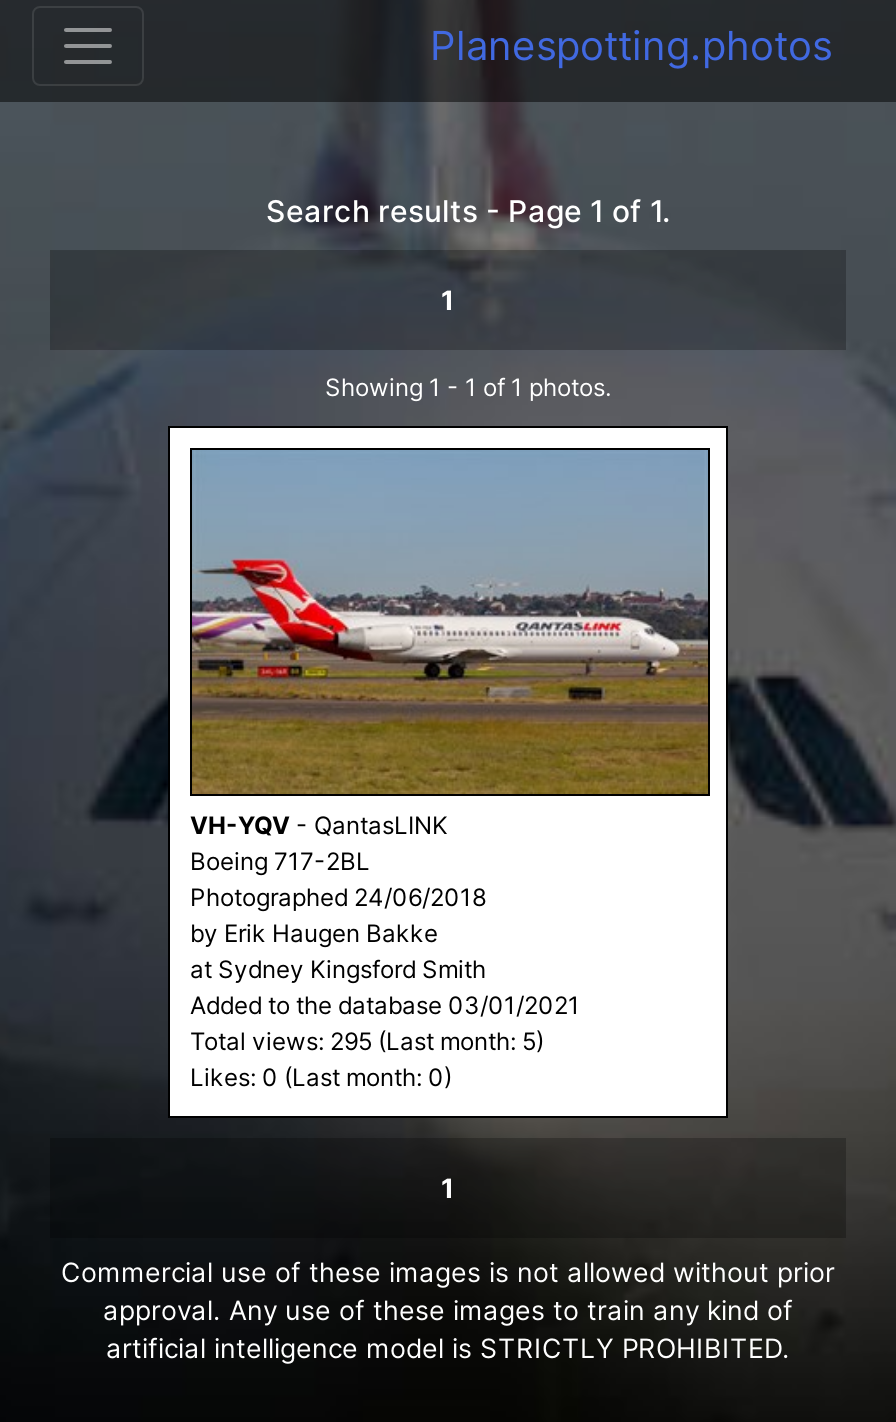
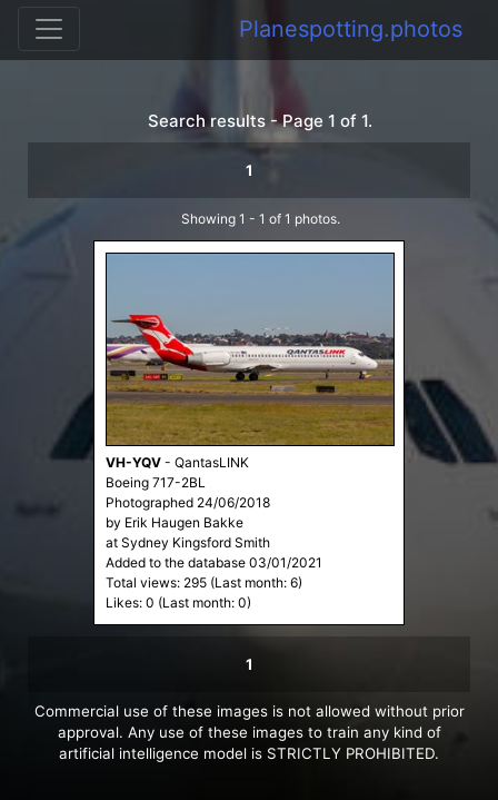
- Total views: 295 (Last month: 5)
+ Total views: 295 (Last month: 6)
